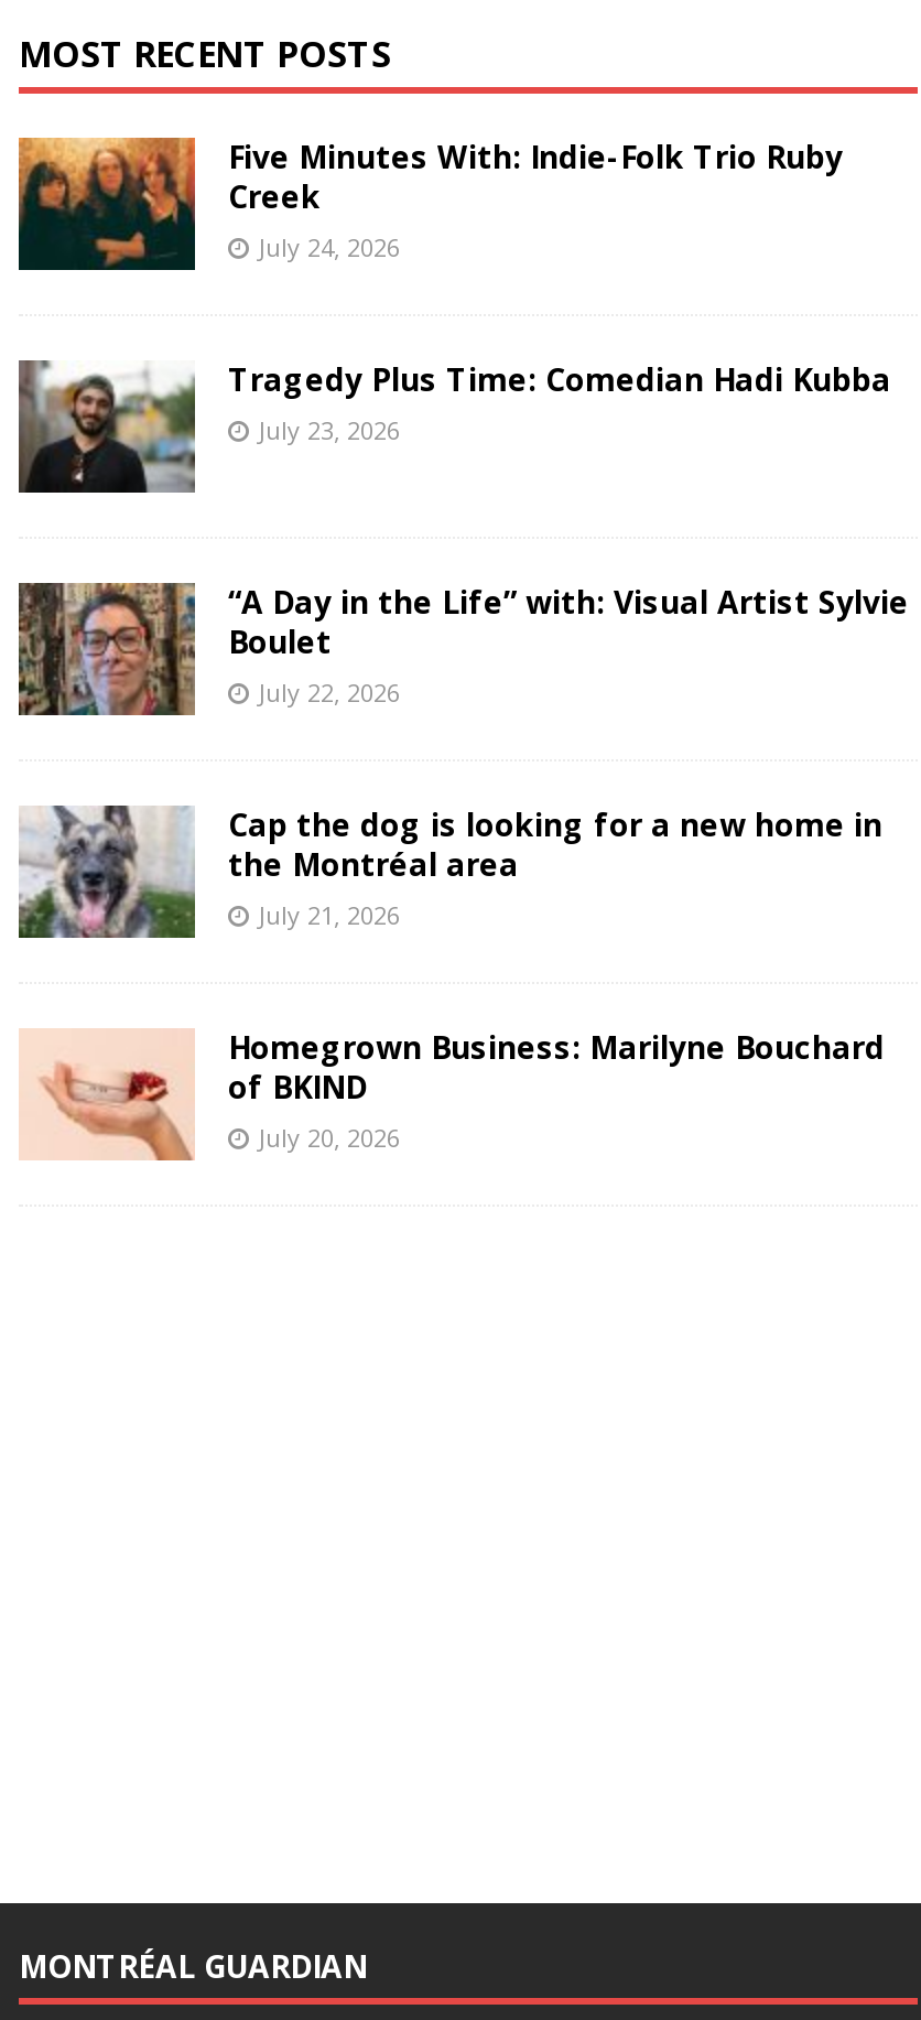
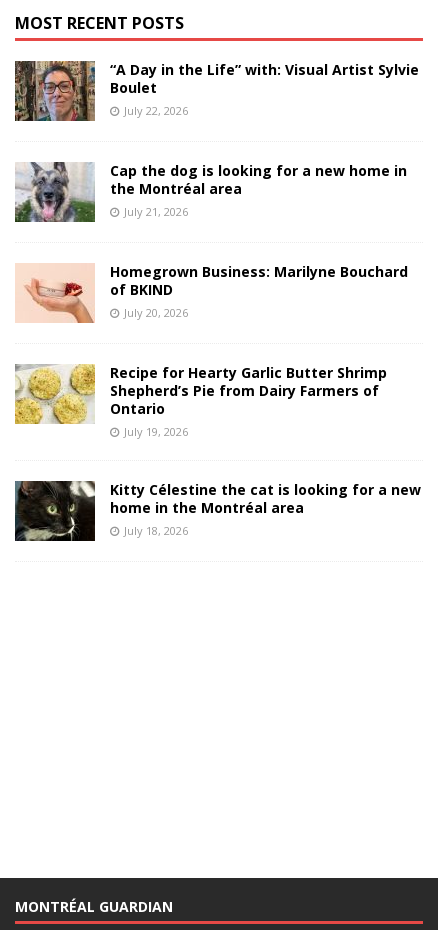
- [image]
- Five Minutes With: Indie-Folk Trio Ruby
- Creek
- July 24, 2026
- Tragedy Plus Time: Comedian Hadi Kubba
- July 23, 2026

- [image]

moved up: [image] | “A Day in the Life” with: Visual Artist Sylvie | Boulet | ... | of BKIND | July 20, 2026

+ [image]
+ Recipe for Hearty Garlic Butter Shrimp
+ Shepherd’s Pie from Dairy Farmers of
+ Ontario
+ July 19, 2026
+ Kitty Célestine the cat is looking for a new
+ home in the Montréal area
+ July 18, 2026

+ [image]
